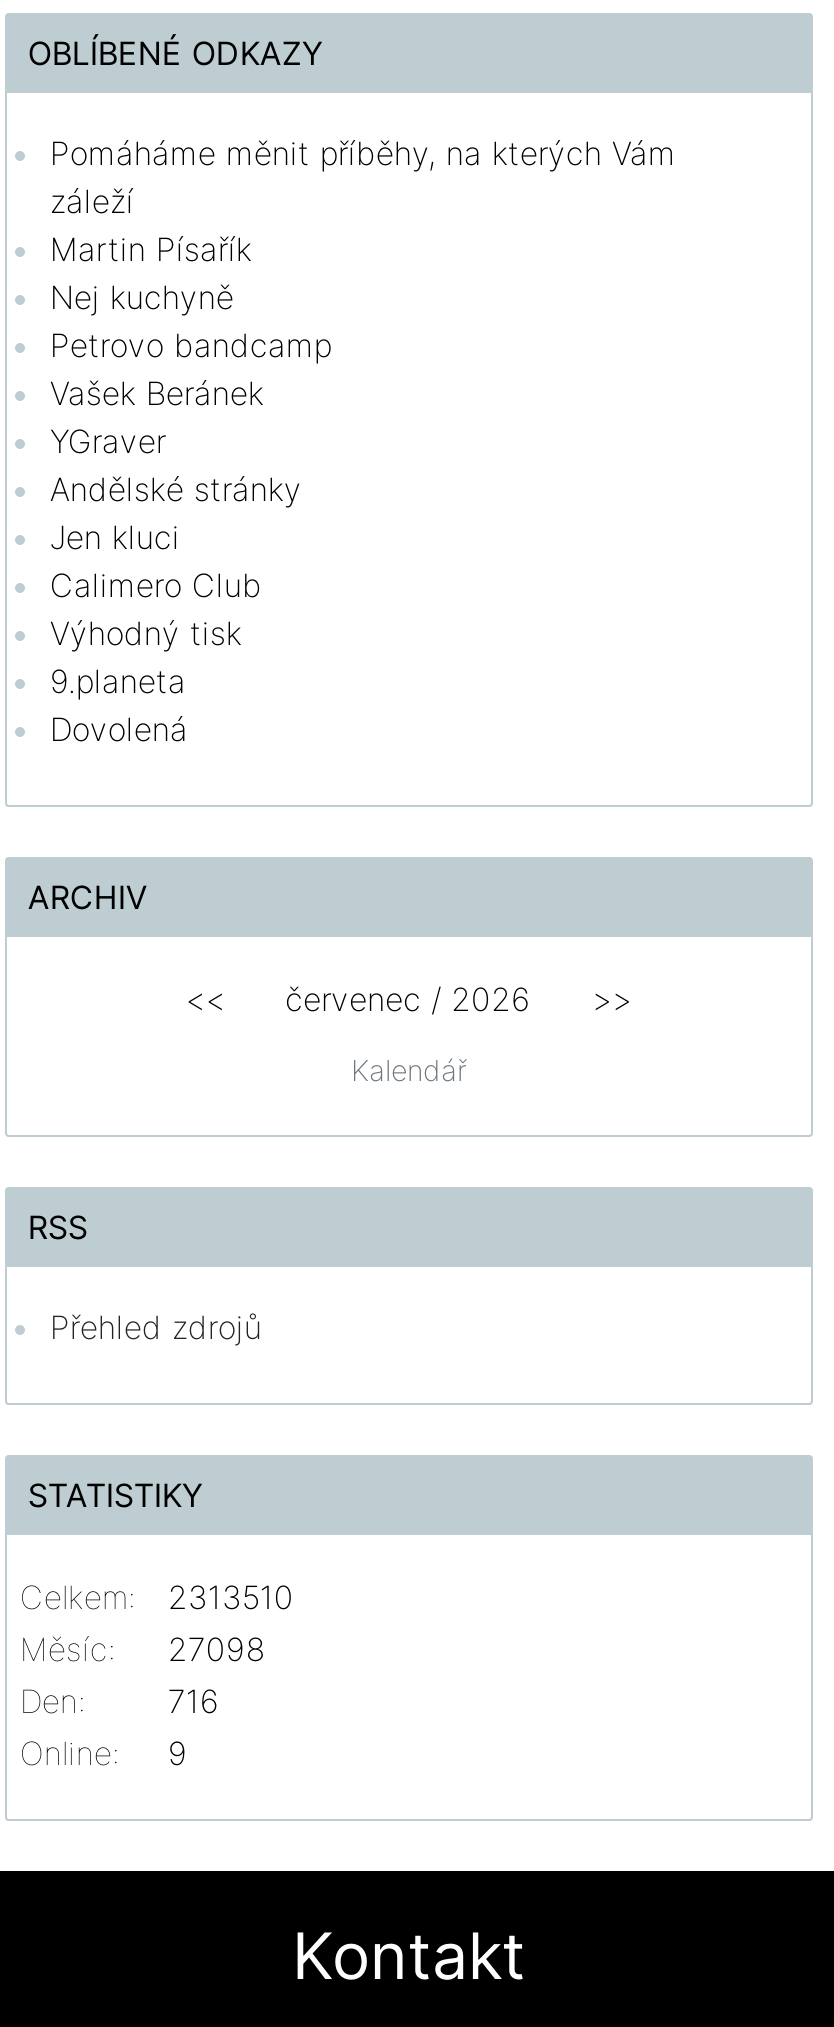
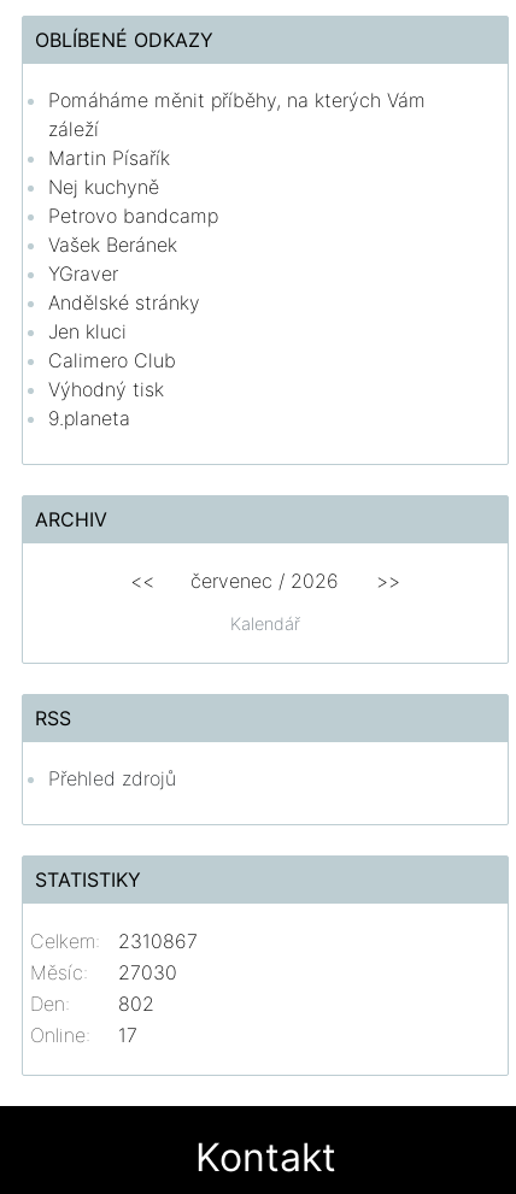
- Dovolená

- Celkem: 2313510
+ Celkem: 2310867

- Měsíc: 27098
+ Měsíc: 27030

- 716
+ 802

- Online: 9
+ Online: 17
